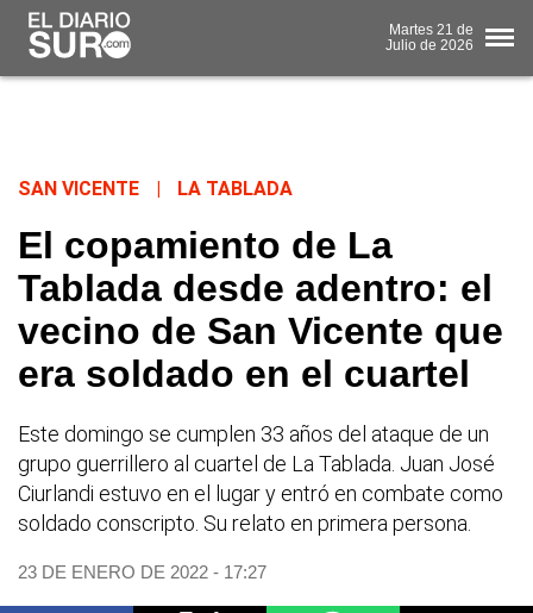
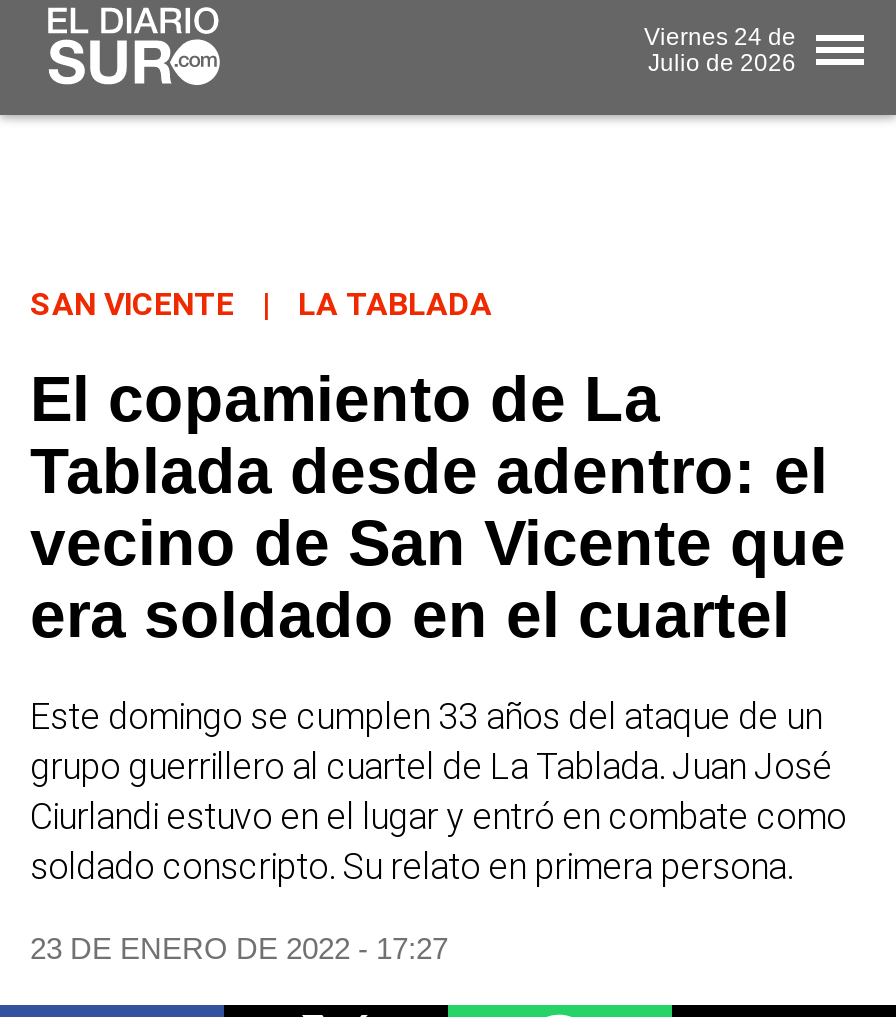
- Martes 21 de
+ Viernes 24 de
